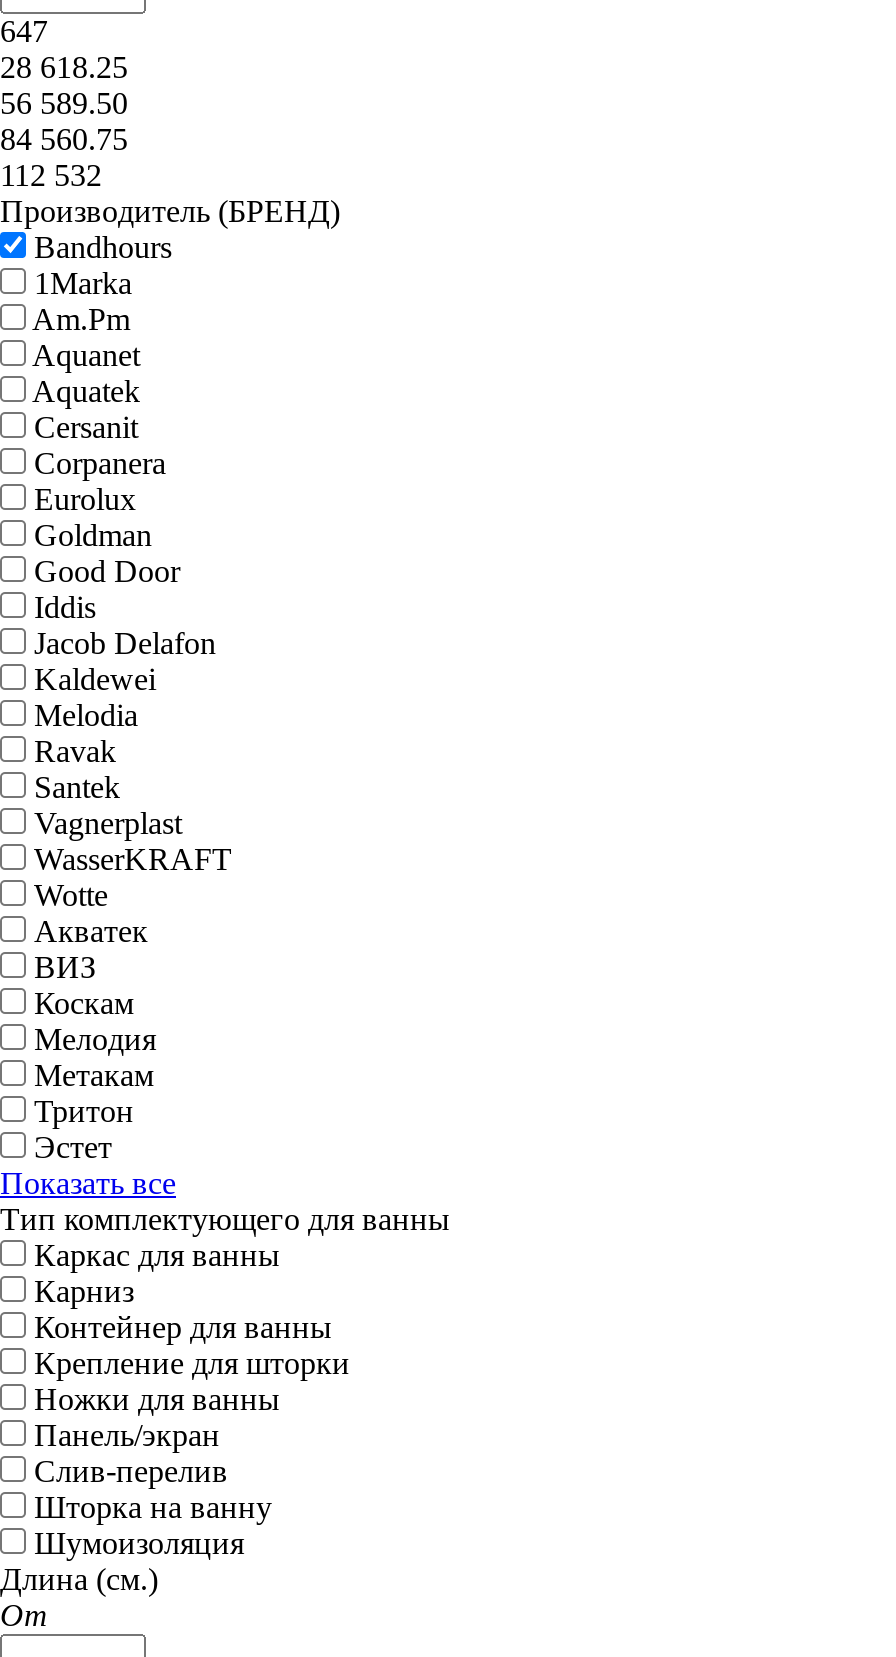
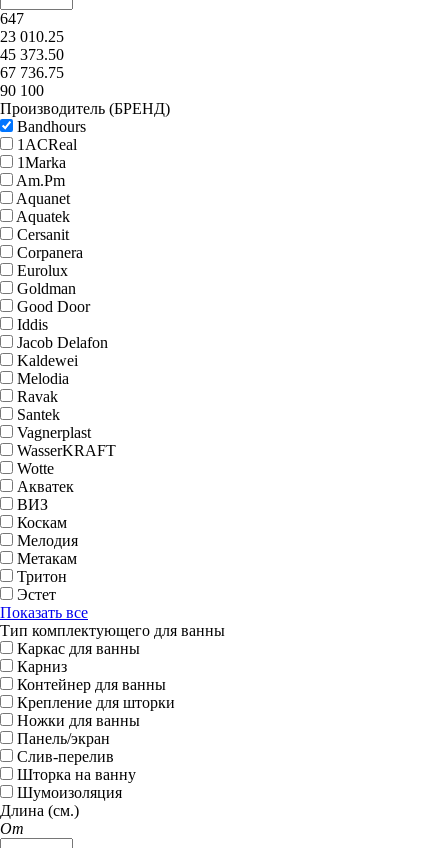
- 28 618.25
+ 23 010.25

- 56 589.50
+ 45 373.50

- 84 560.75
+ 67 736.75

- 112 532
+ 90 100

+ 1ACReal
